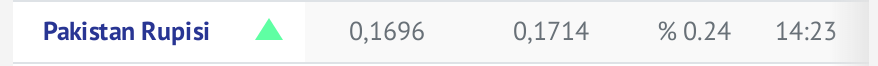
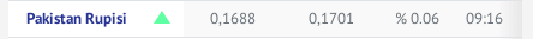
- 0,1696
+ 0,1688

- 0,1714
+ 0,1701

- % 0.24
+ % 0.06

- 14:23
+ 09:16
